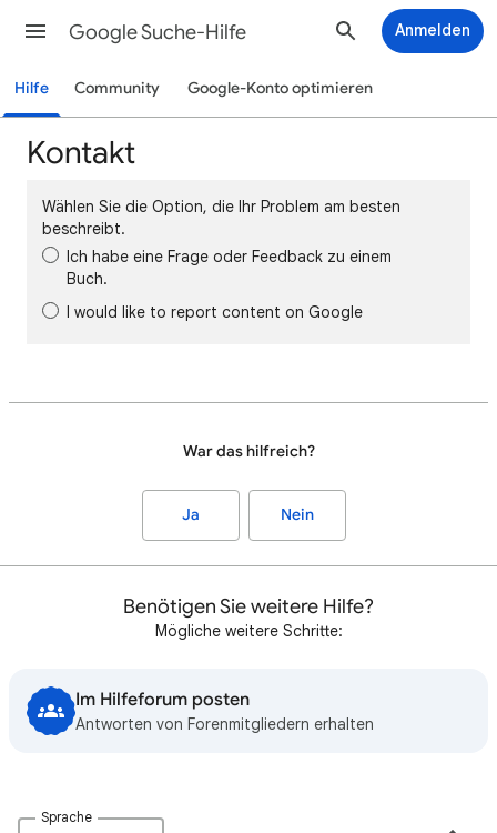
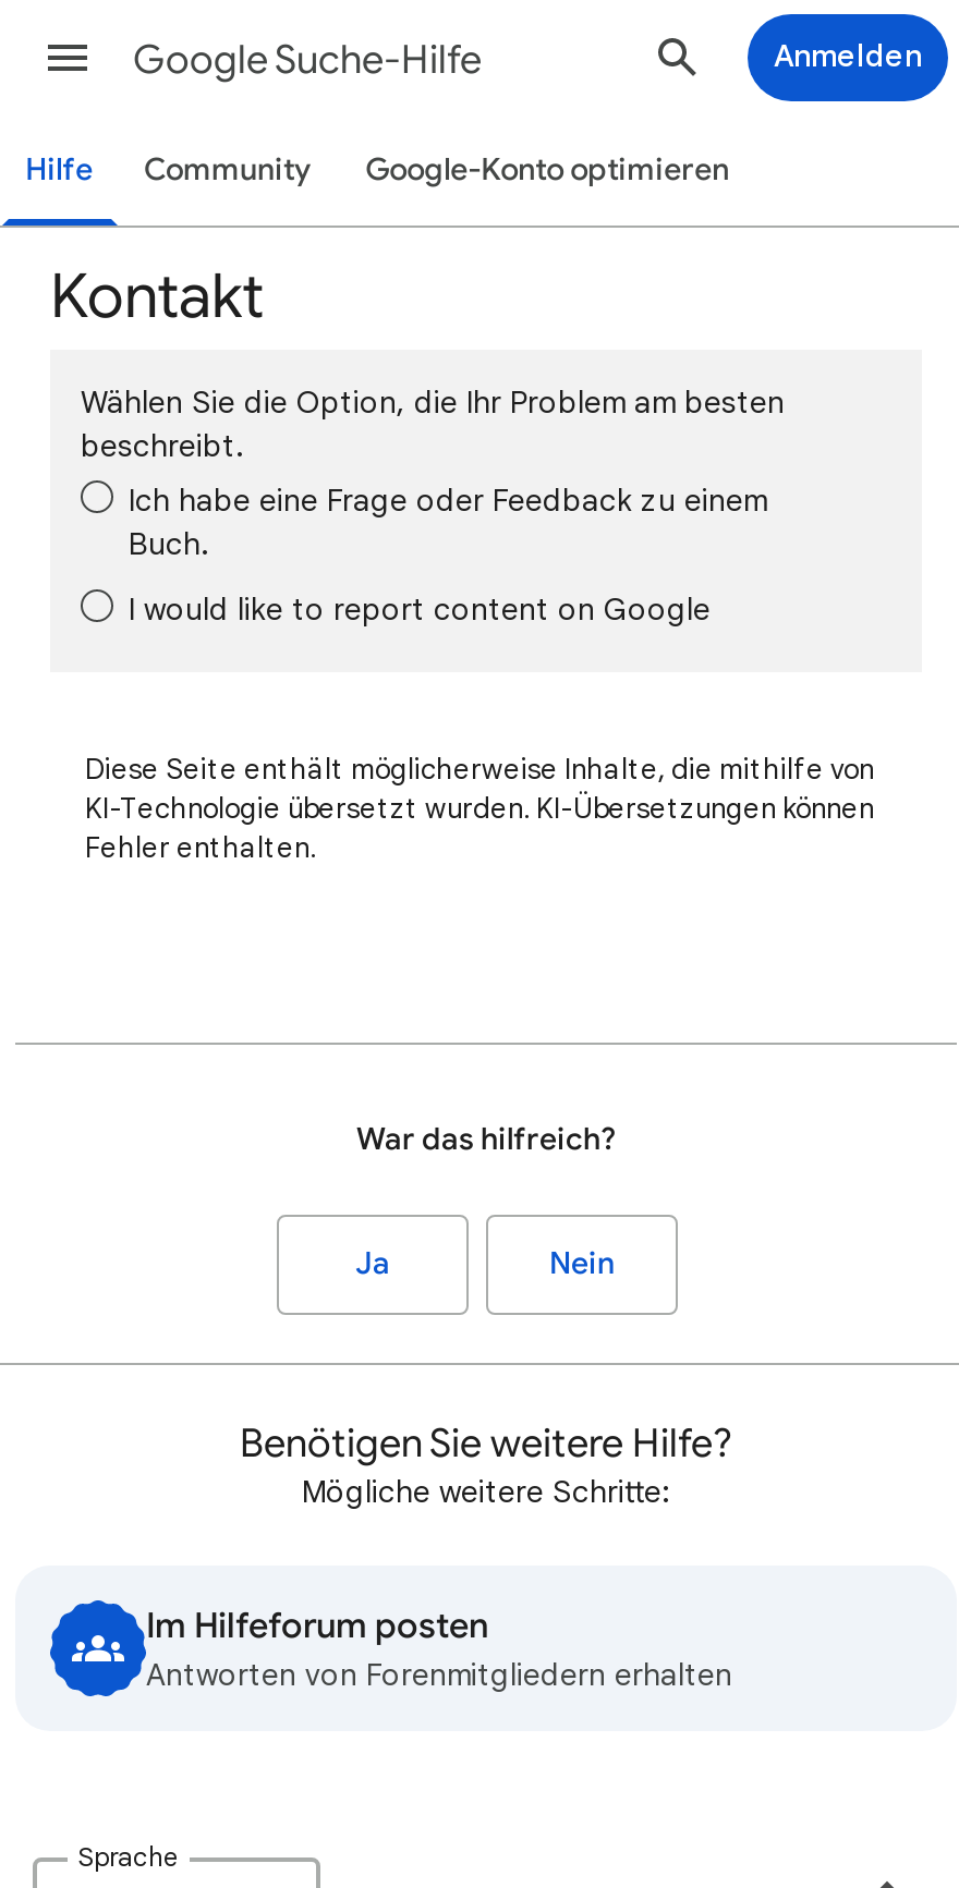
+ Diese Seite enthält möglicherweise Inhalte, die mithilfe von
+ KI-Technologie übersetzt wurden. KI-Übersetzungen können
+ Fehler enthalten.
